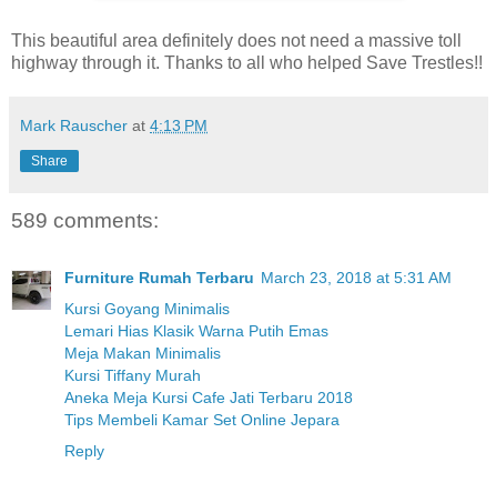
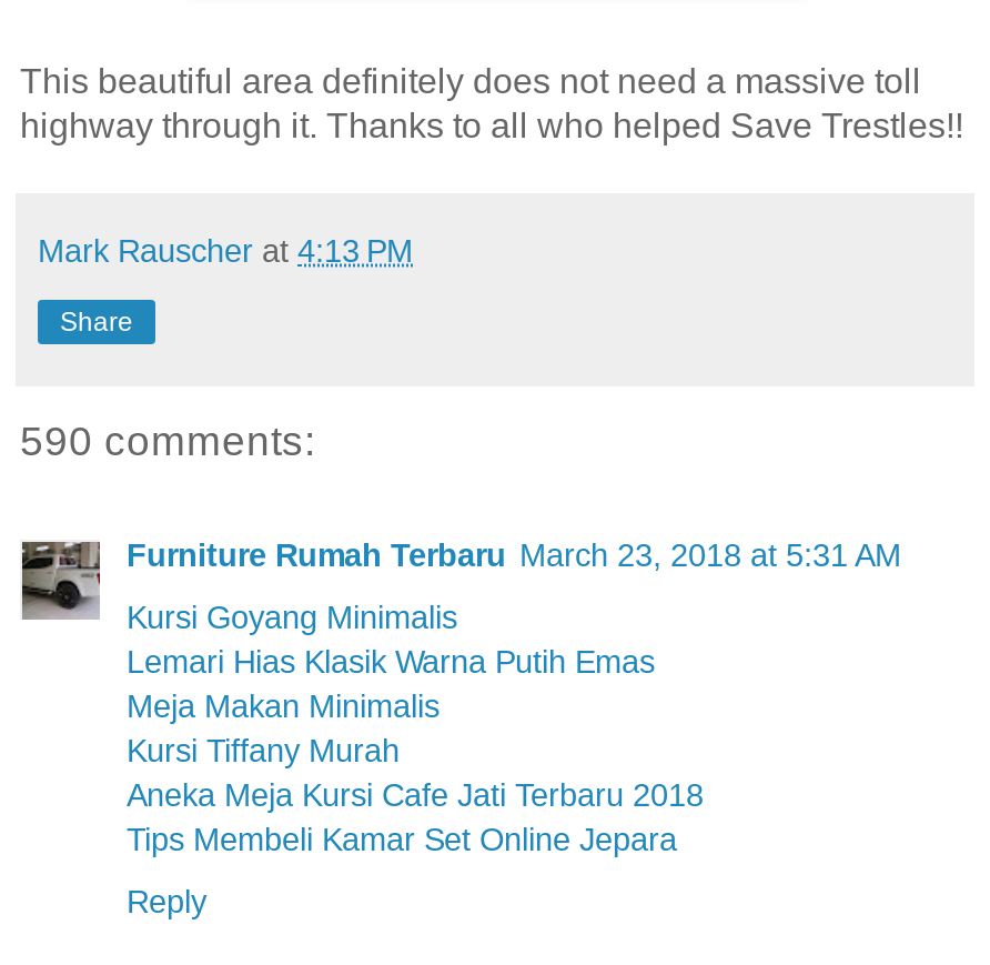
- 589 comments:
+ 590 comments:
